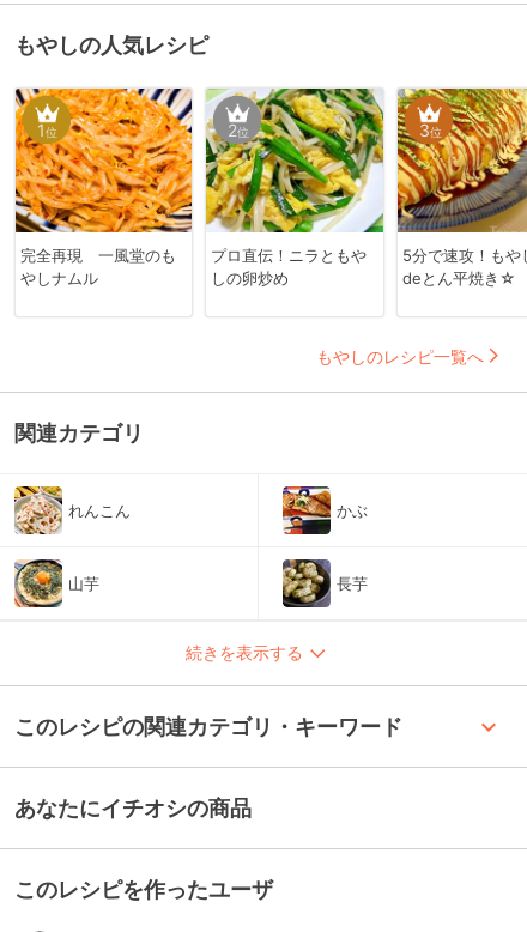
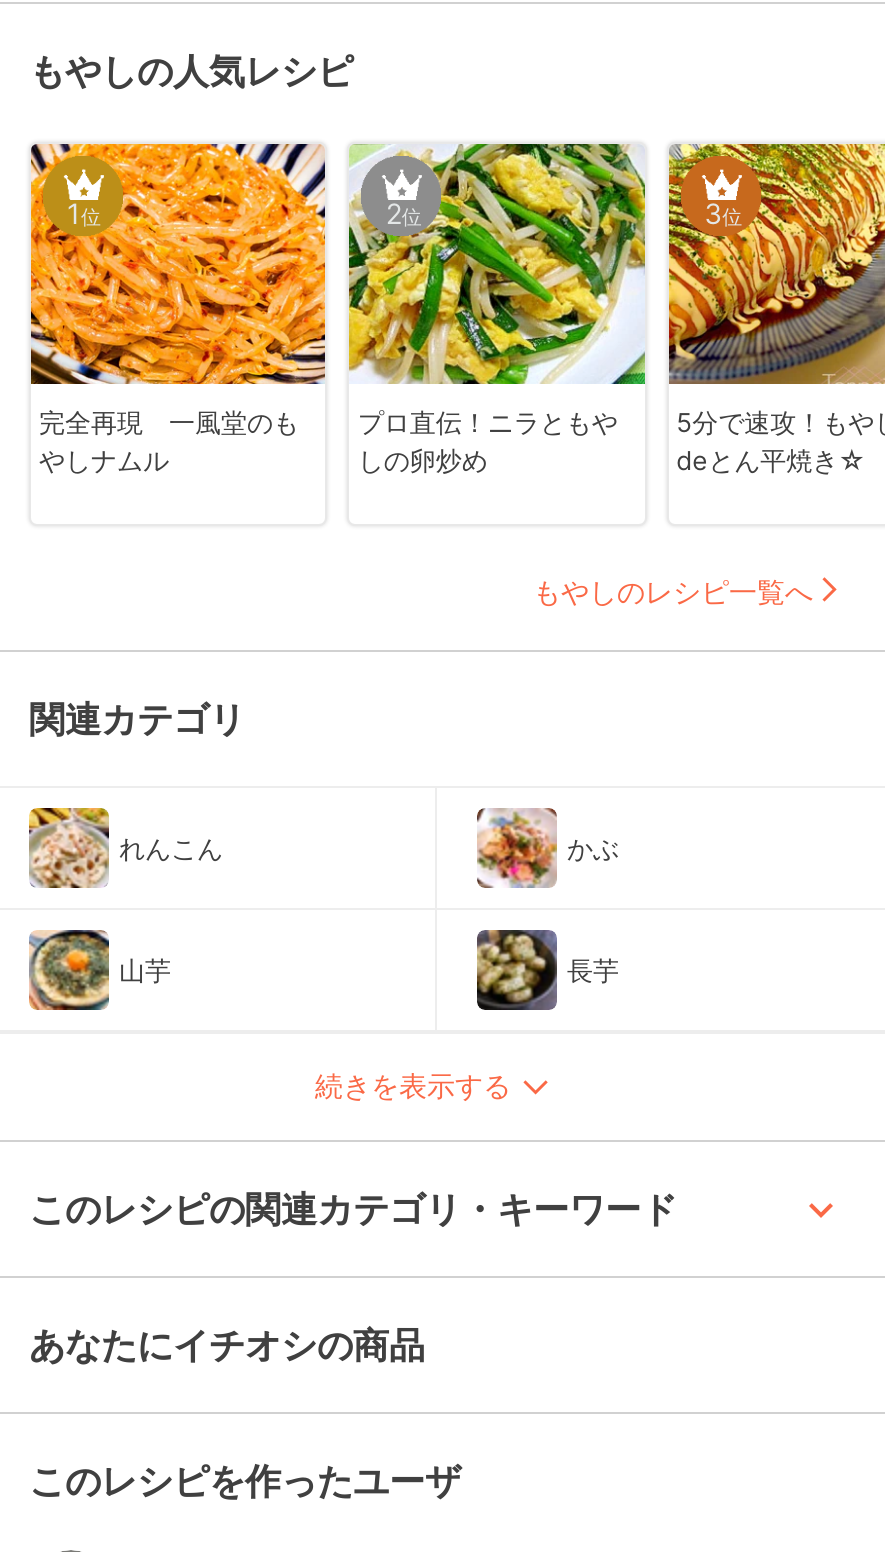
- [image]
+ [image]
